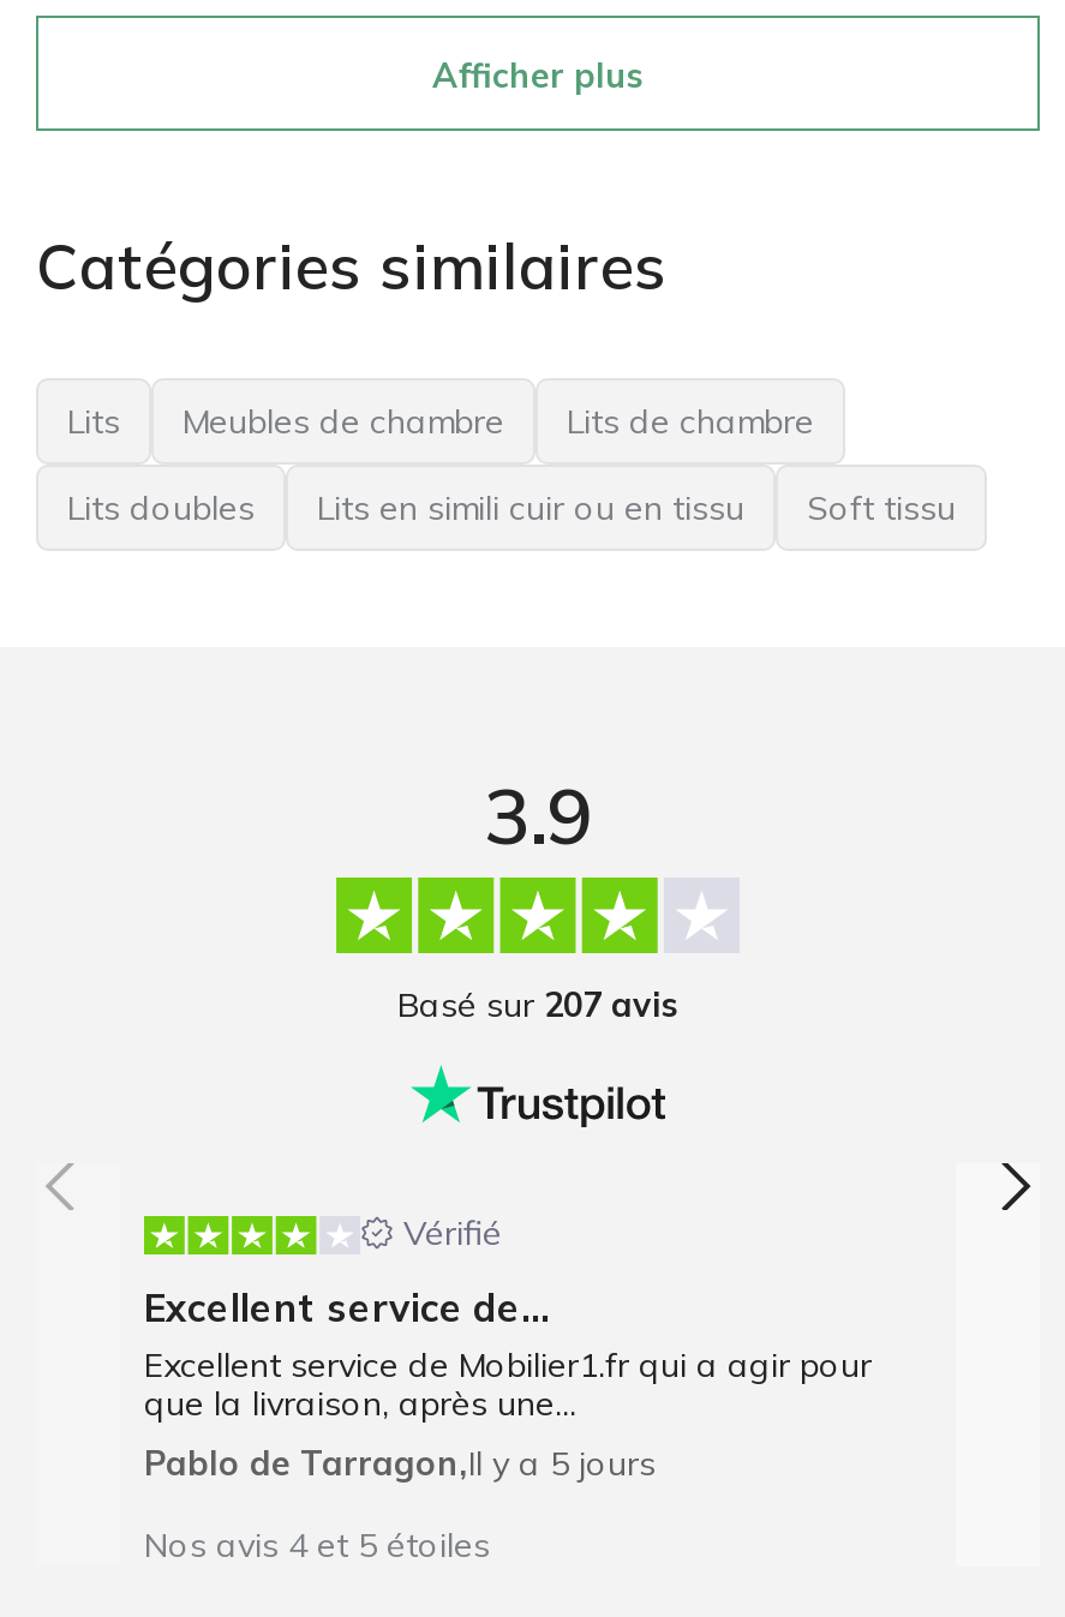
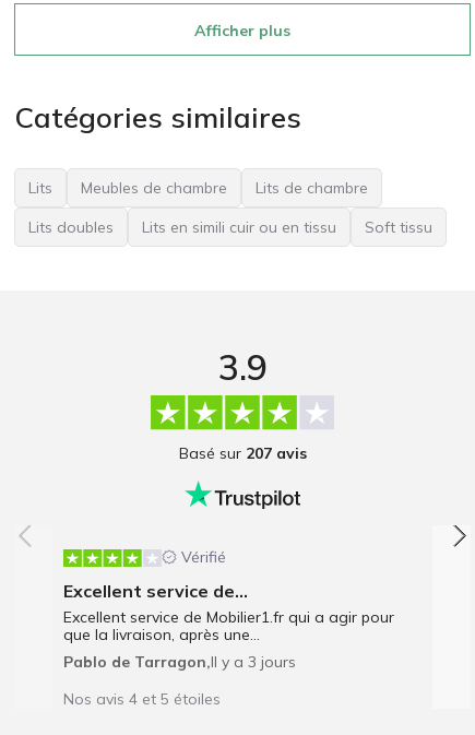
- Pablo de Tarragon,Il y a 5 jours
+ Pablo de Tarragon,Il y a 3 jours
